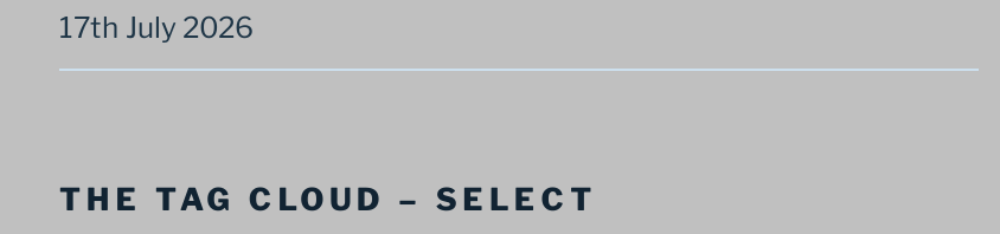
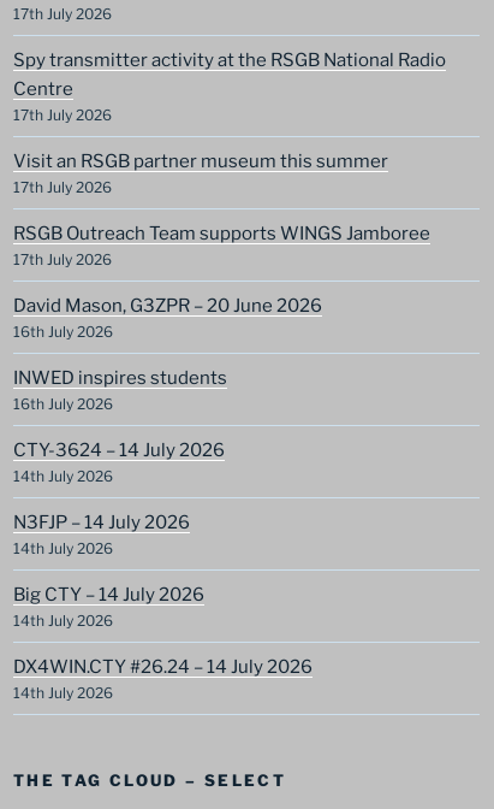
+ Spy transmitter activity at the RSGB National Radio
+ Centre
+ 17th July 2026
+ Visit an RSGB partner museum this summer
+ 17th July 2026
+ RSGB Outreach Team supports WINGS Jamboree
+ 17th July 2026
+ David Mason, G3ZPR – 20 June 2026
+ 16th July 2026
+ INWED inspires students
+ 16th July 2026
+ CTY-3624 – 14 July 2026
+ 14th July 2026
+ N3FJP – 14 July 2026
+ 14th July 2026
+ Big CTY – 14 July 2026
+ 14th July 2026
+ DX4WIN.CTY #26.24 – 14 July 2026
+ 14th July 2026
